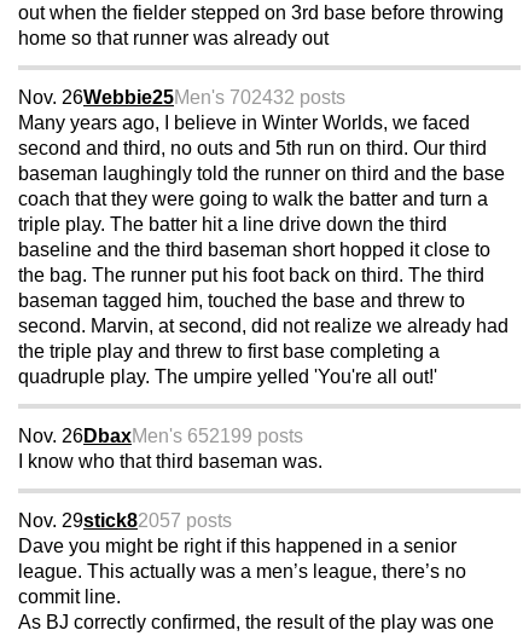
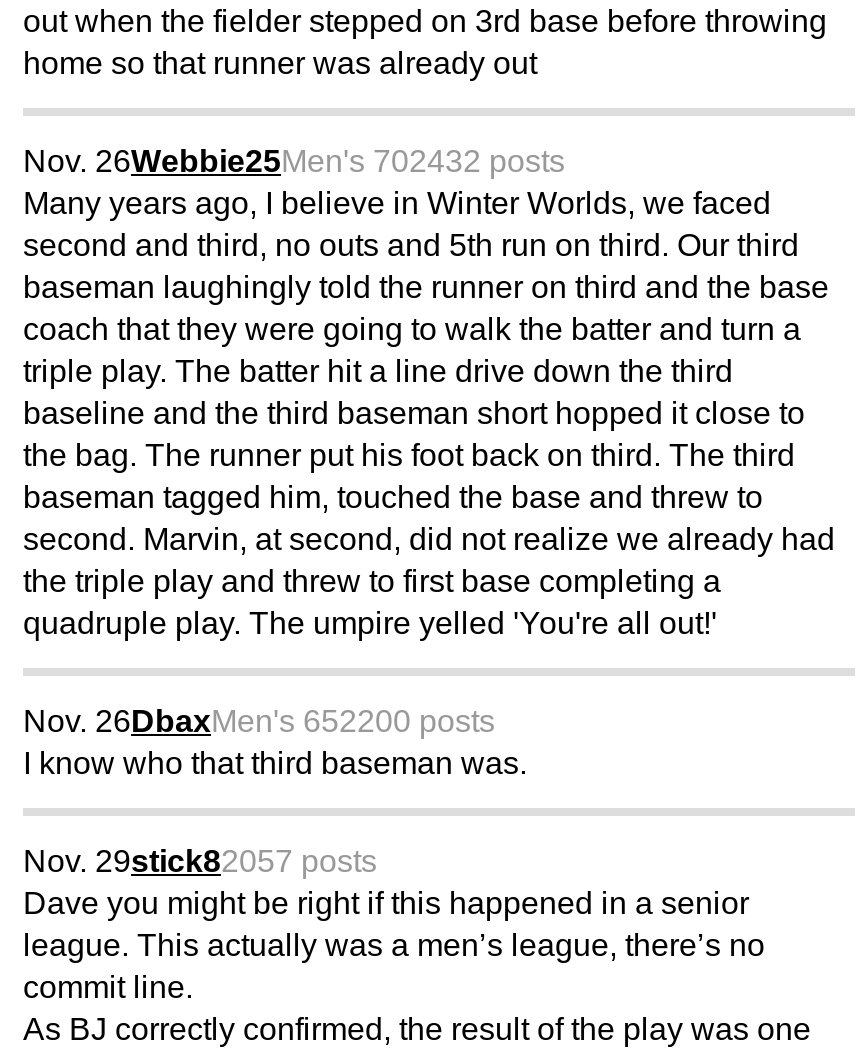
- Nov. 26DbaxMen's 652199 posts
+ Nov. 26DbaxMen's 652200 posts
